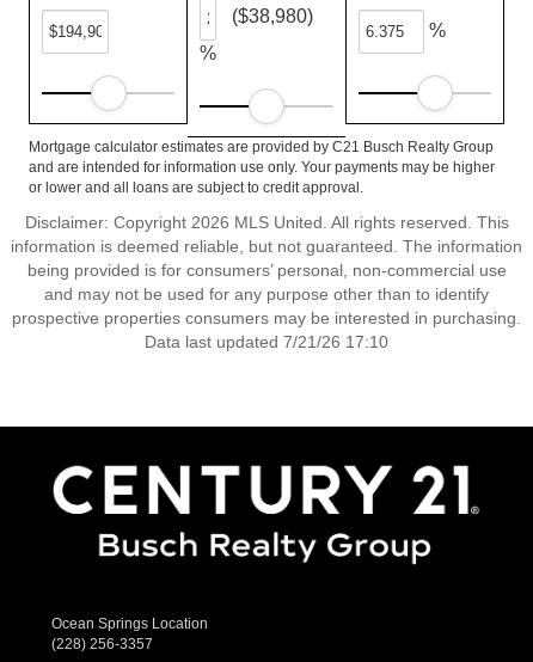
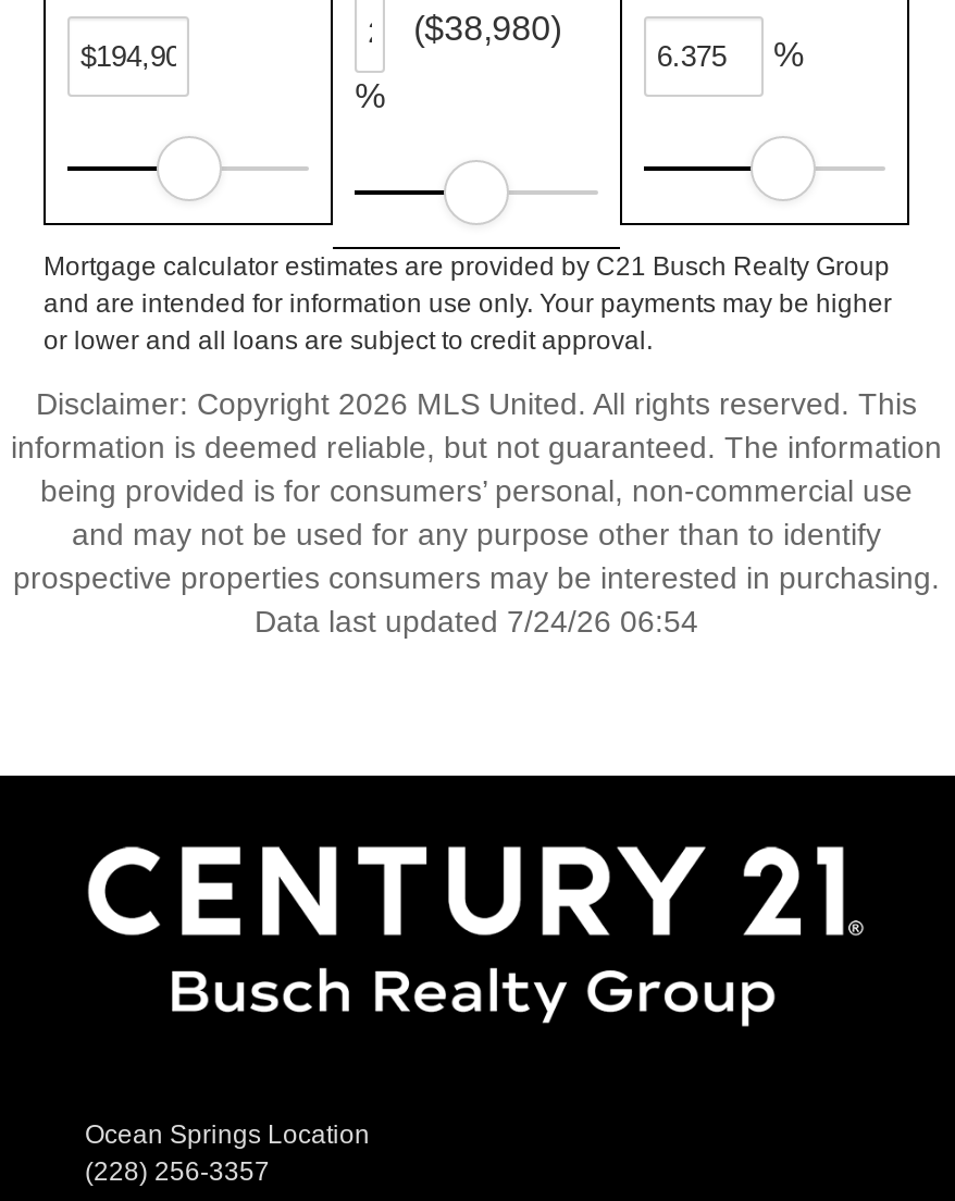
- Data last updated 7/21/26 17:10
+ Data last updated 7/24/26 06:54
